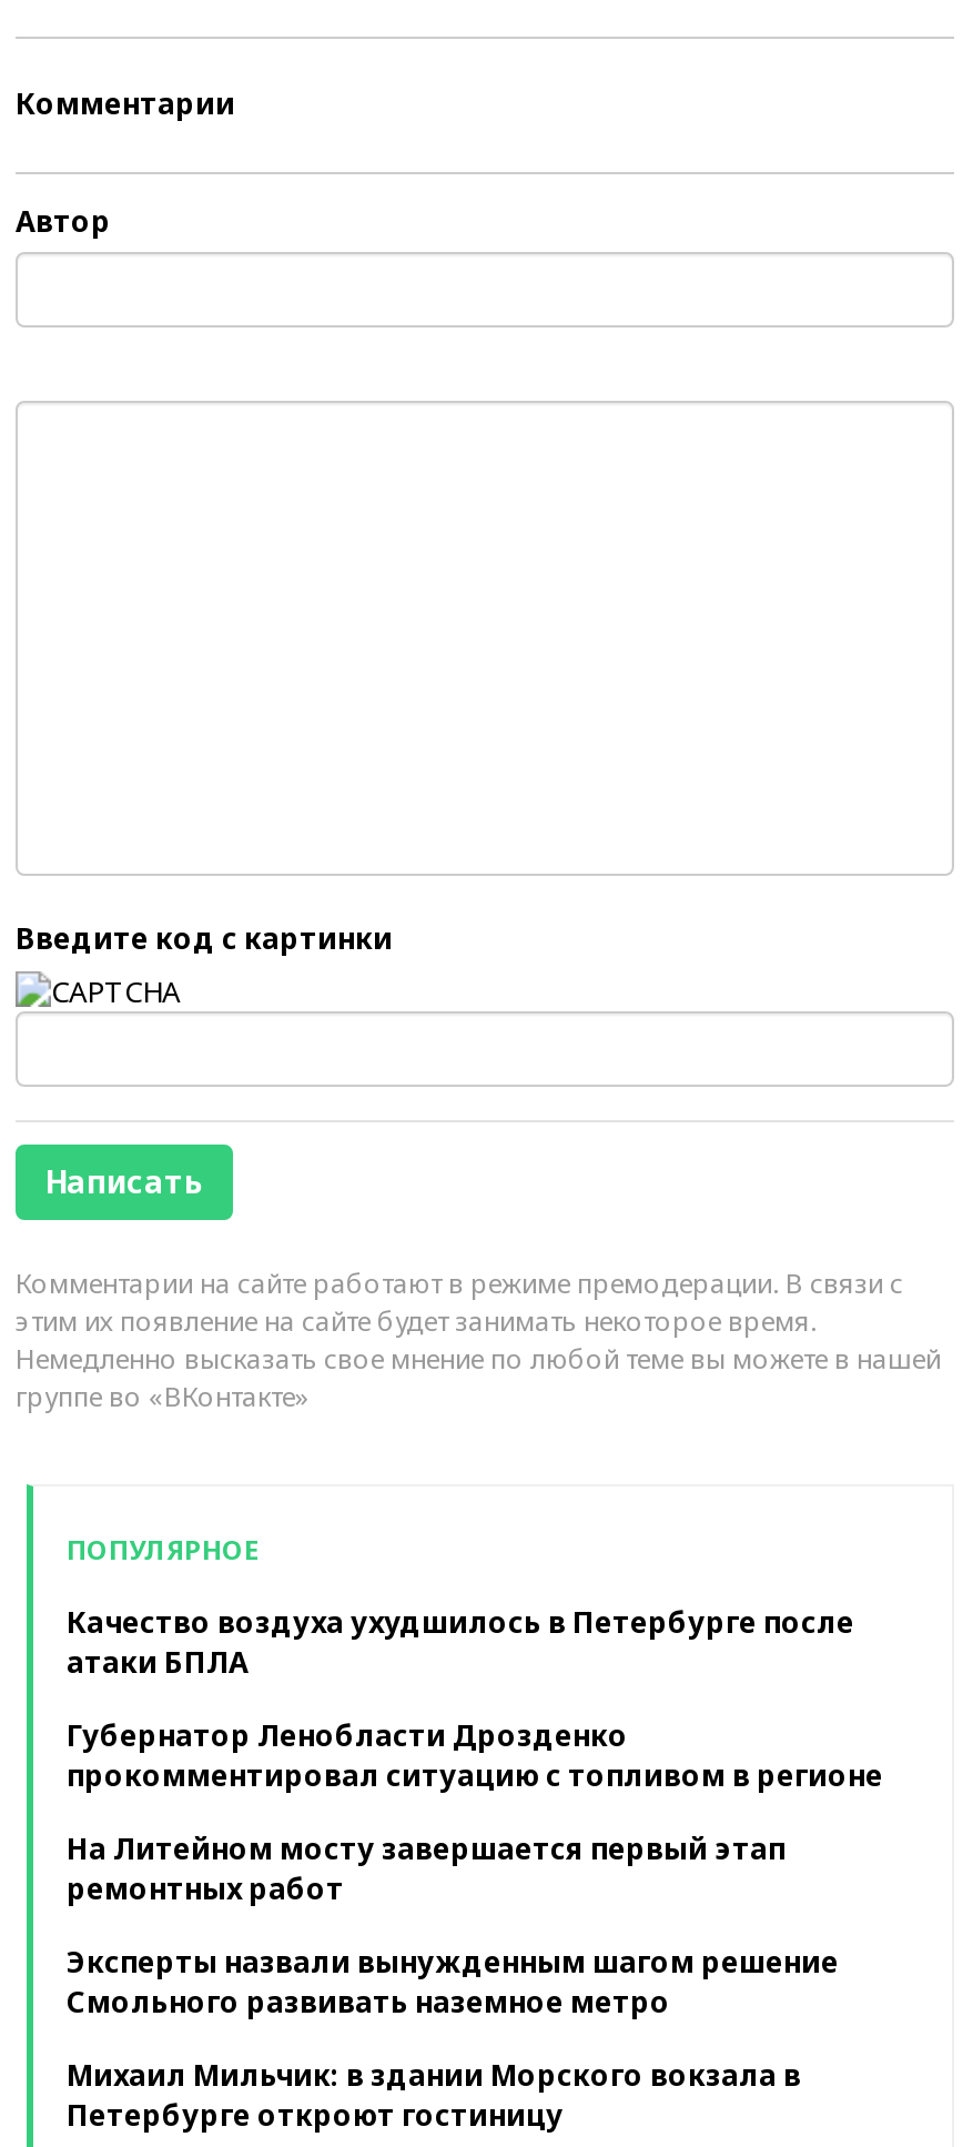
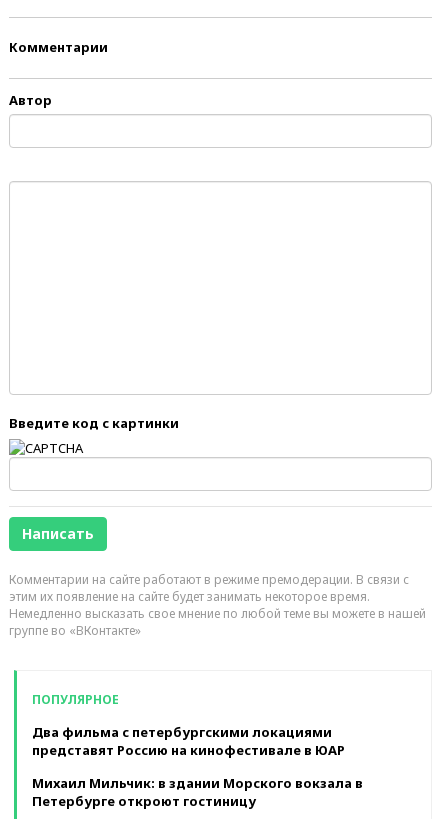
- Качество воздуха ухудшилось в Петербурге после
- атаки БПЛА
- Губернатор Ленобласти Дрозденко
- прокомментировал ситуацию с топливом в регионе
- На Литейном мосту завершается первый этап
- ремонтных работ
- Эксперты назвали вынужденным шагом решение
- Смольного развивать наземное метро
+ Два фильма с петербургскими локациями
+ представят Россию на кинофестивале в ЮАР
